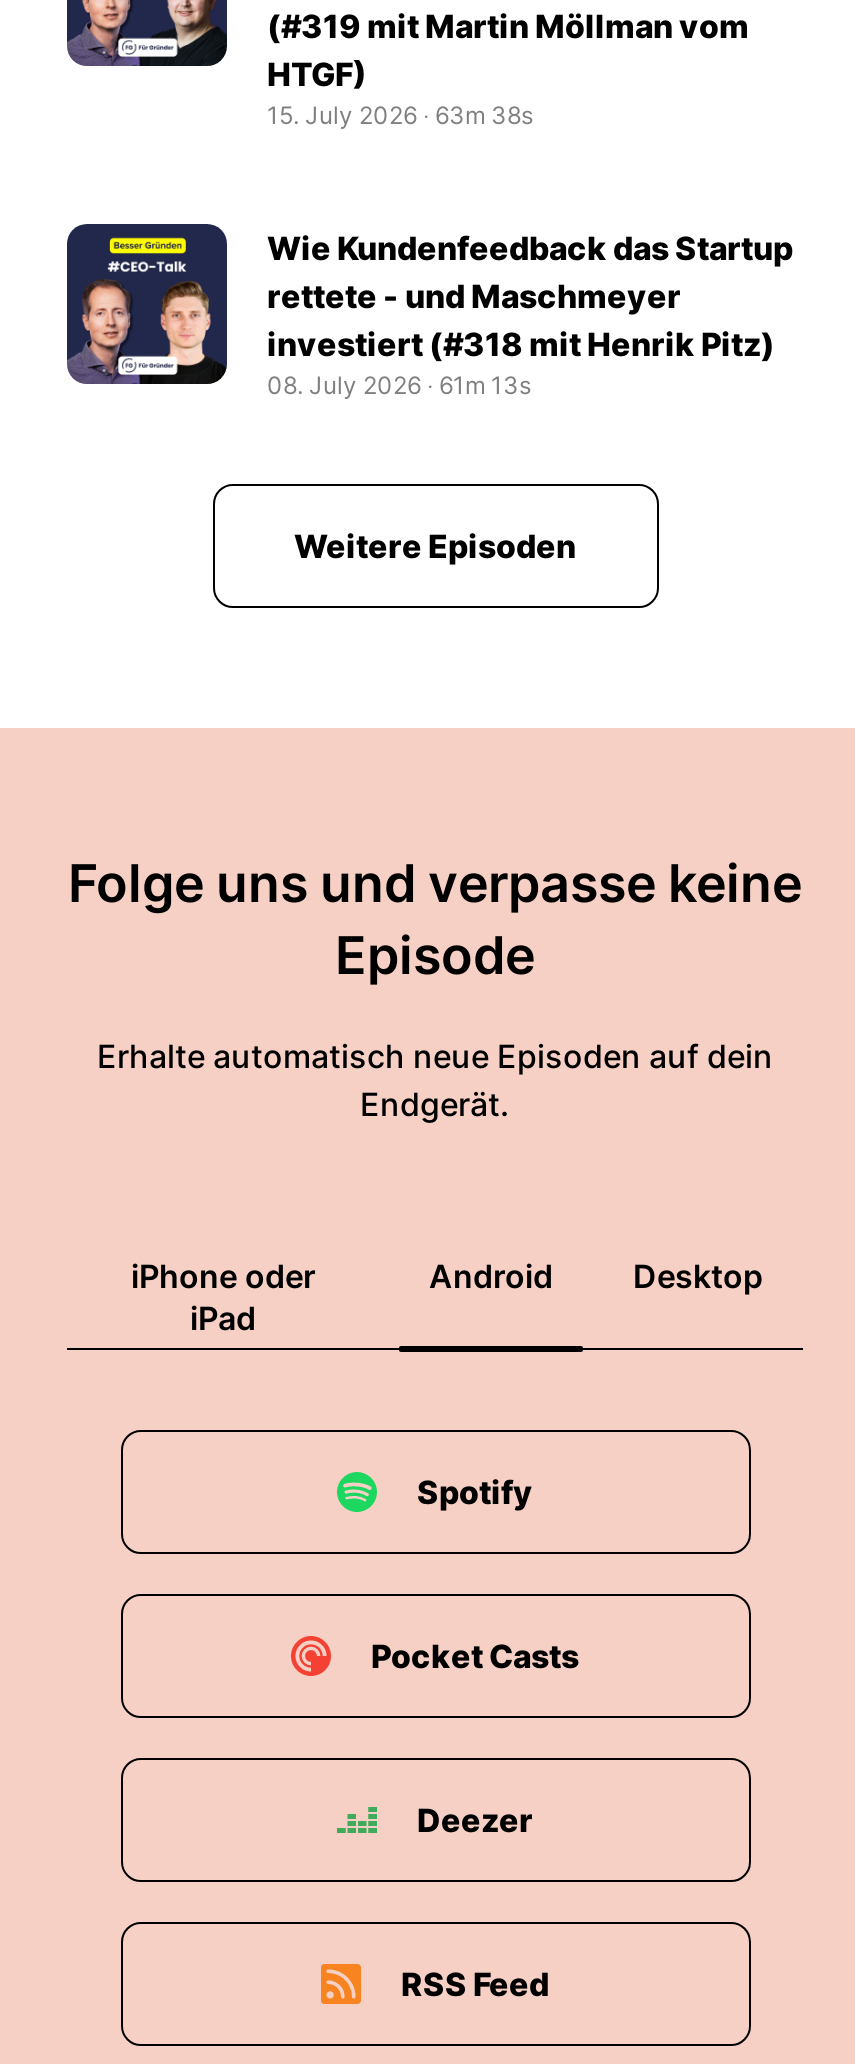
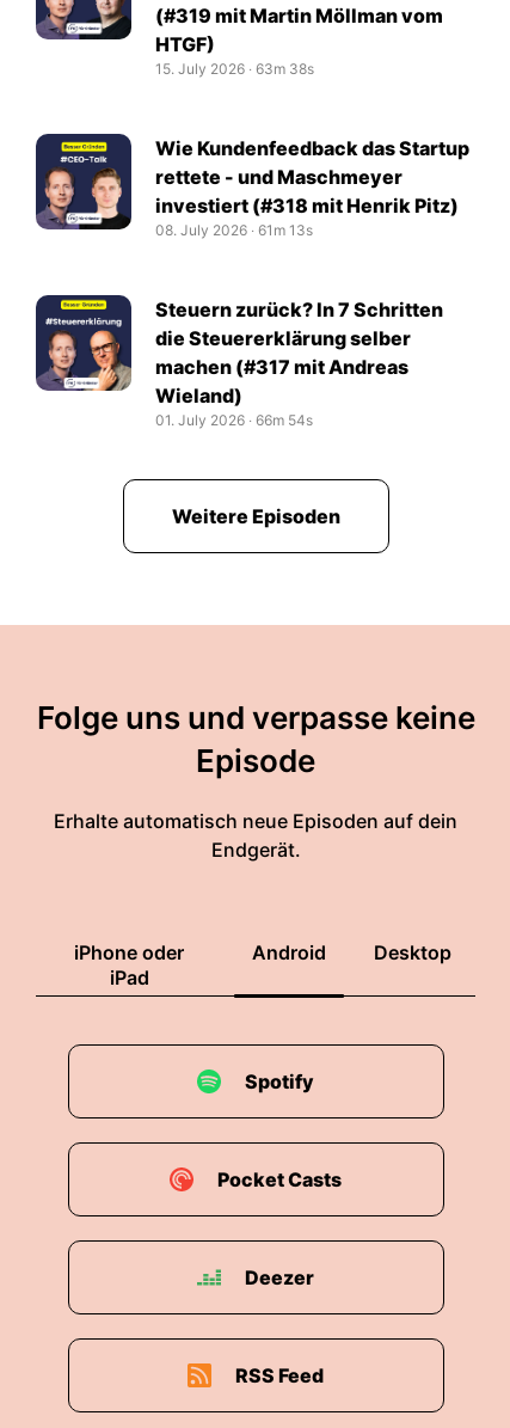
+ [image]
+ Steuern zurück? In 7 Schritten
+ die Steuererklärung selber
+ machen (#317 mit Andreas
+ Wieland)
+ 01. July 2026 ‧ 66m 54s
